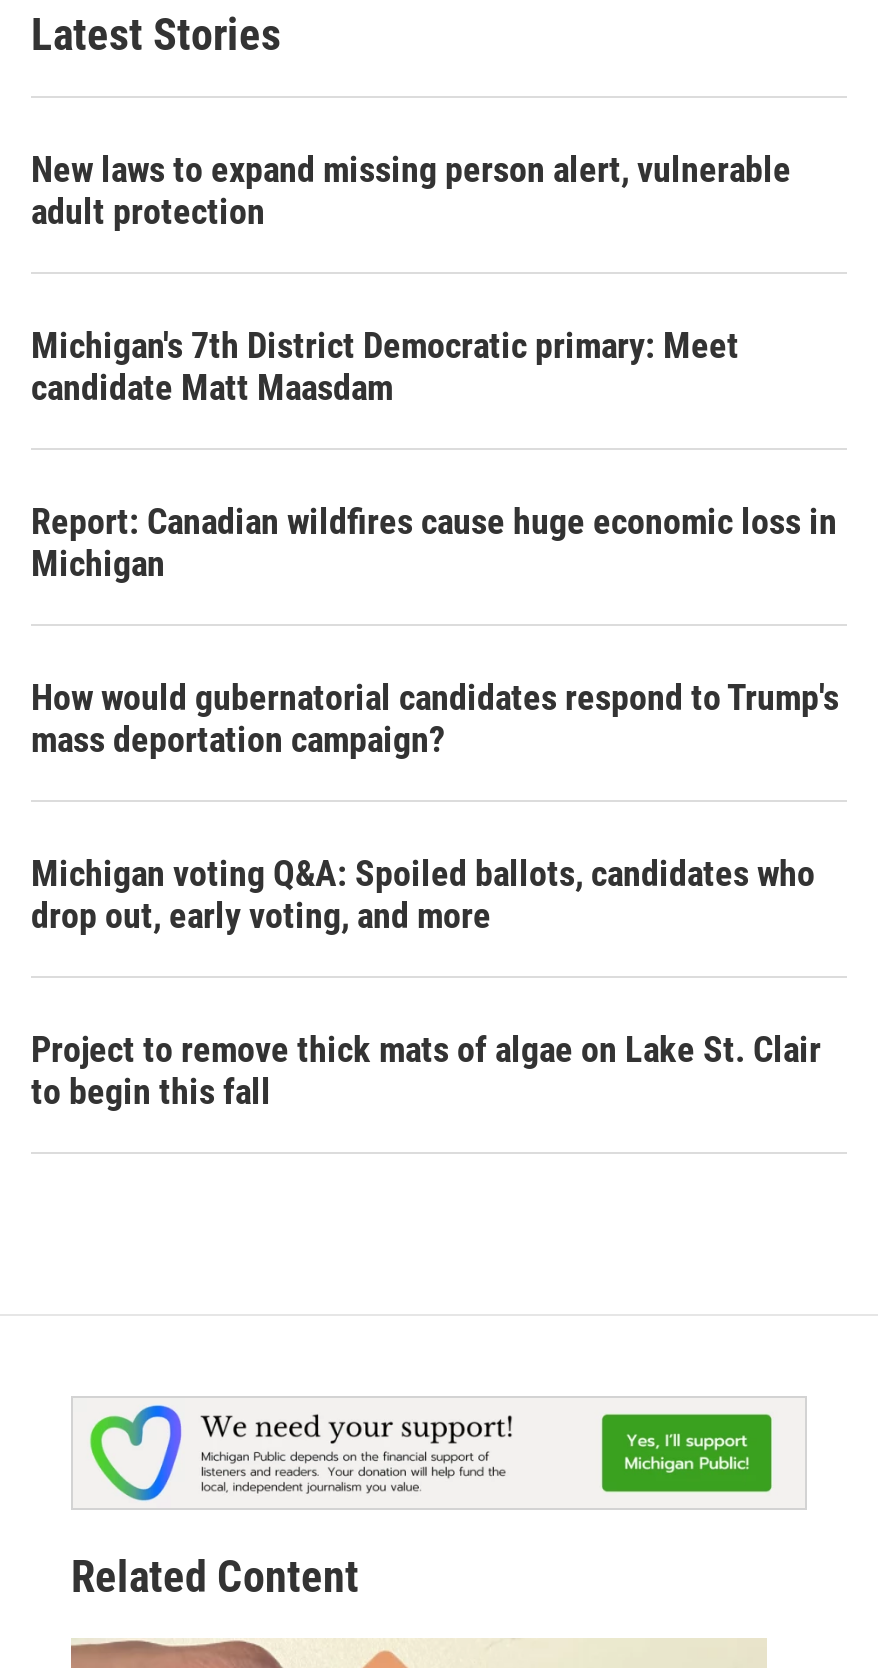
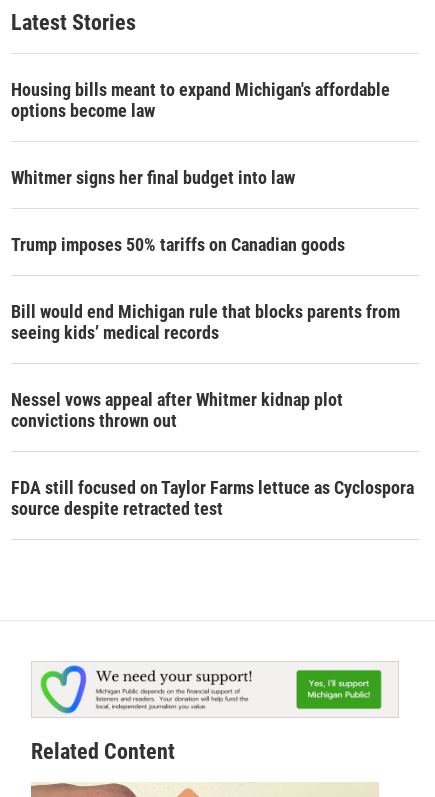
- New laws to expand missing person alert, vulnerable
- adult protection
+ Housing bills meant to expand Michigan's affordable
+ options become law

- Michigan's 7th District Democratic primary: Meet
- candidate Matt Maasdam
+ Whitmer signs her final budget into law

- Report: Canadian wildfires cause huge economic loss in
- Michigan
+ Trump imposes 50% tariffs on Canadian goods

- How would gubernatorial candidates respond to Trump's
- mass deportation campaign?
+ Bill would end Michigan rule that blocks parents from
+ seeing kids’ medical records

- Michigan voting Q&A: Spoiled ballots, candidates who
- drop out, early voting, and more
+ Nessel vows appeal after Whitmer kidnap plot
+ convictions thrown out

- Project to remove thick mats of algae on Lake St. Clair
- to begin this fall
+ FDA still focused on Taylor Farms lettuce as Cyclospora
+ source despite retracted test
